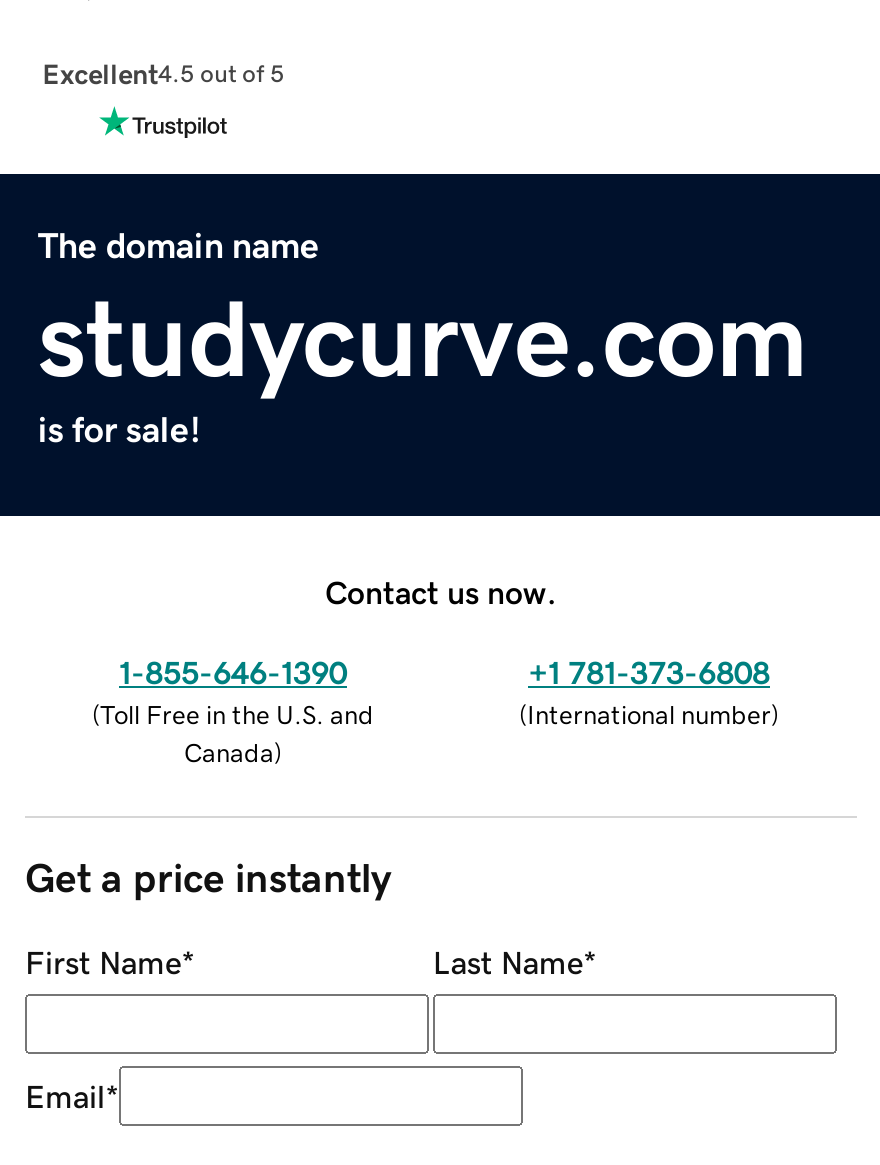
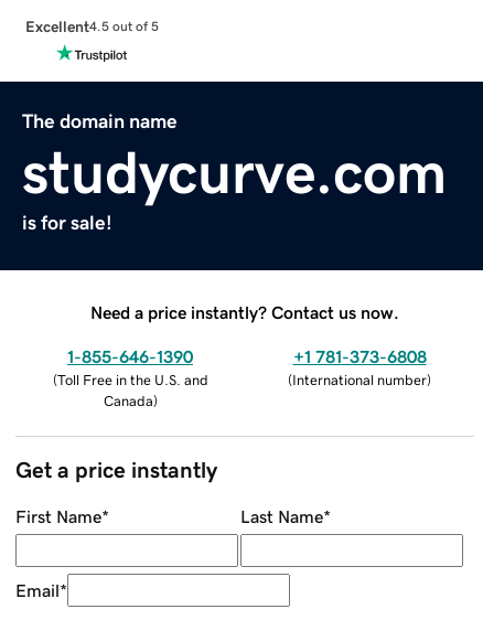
- Contact us now.
+ Need a price instantly? Contact us now.
